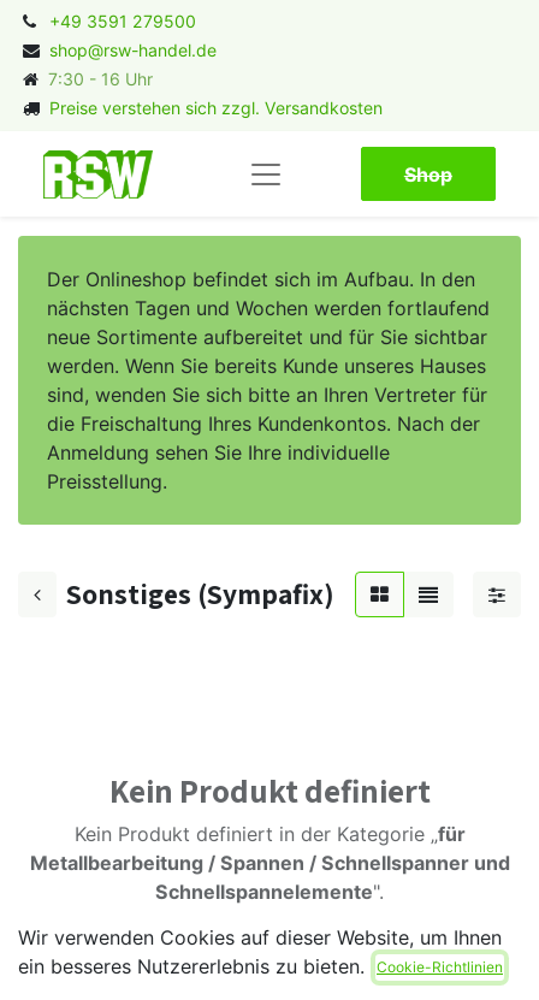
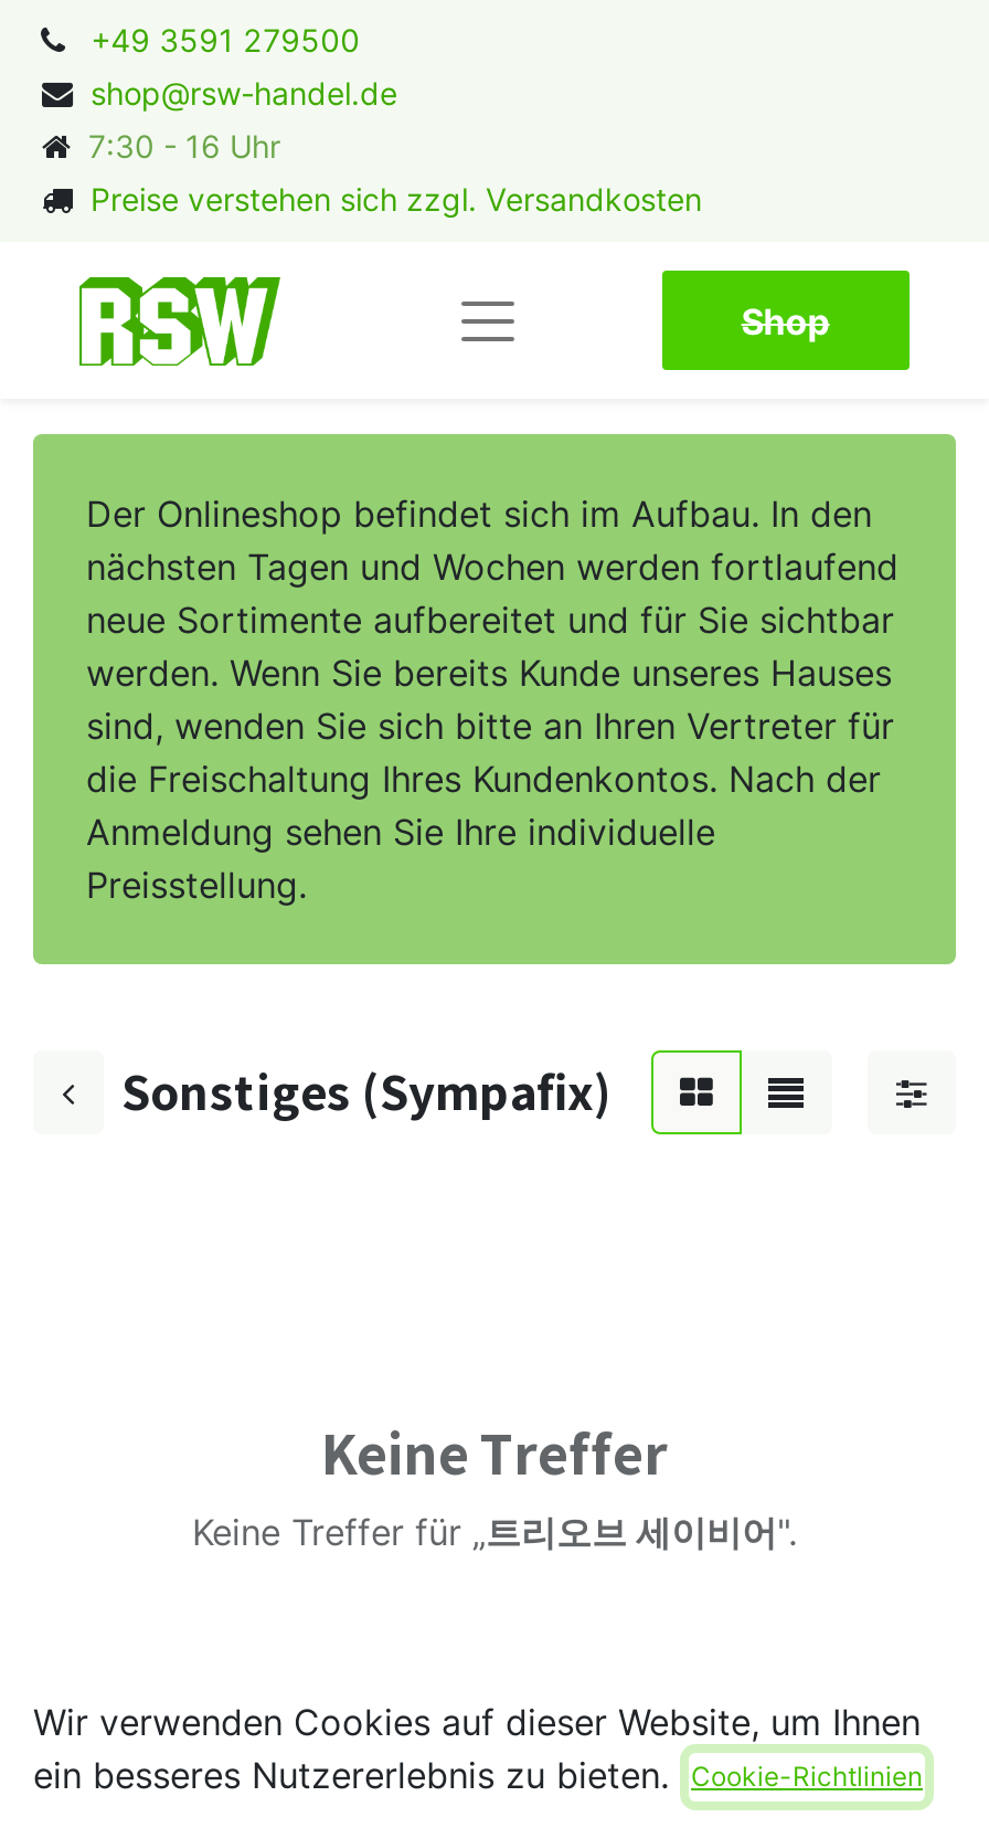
- Kein Produkt definiert
- Kein Produkt definiert in der Kategorie „ für
- Metallbearbeitung / Spannen / Schnellspanner und
- Schnellspannelemente".
+ Keine Treffer
+ Keine Treffer für „트리오브 세이비어".
